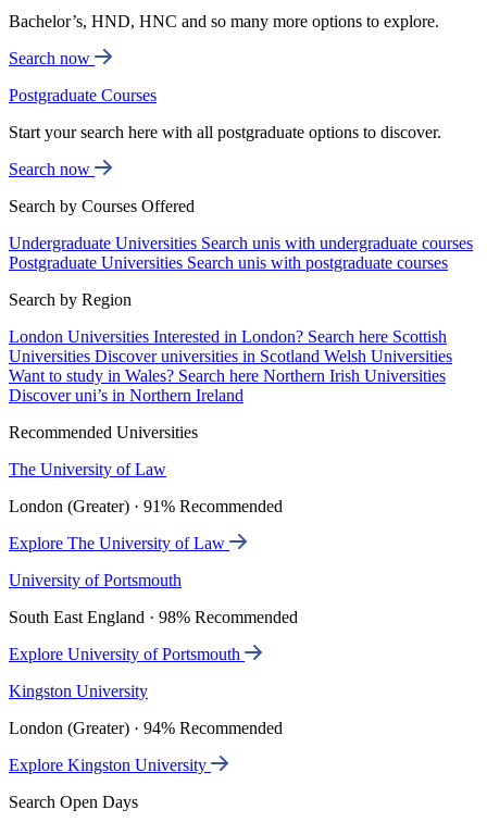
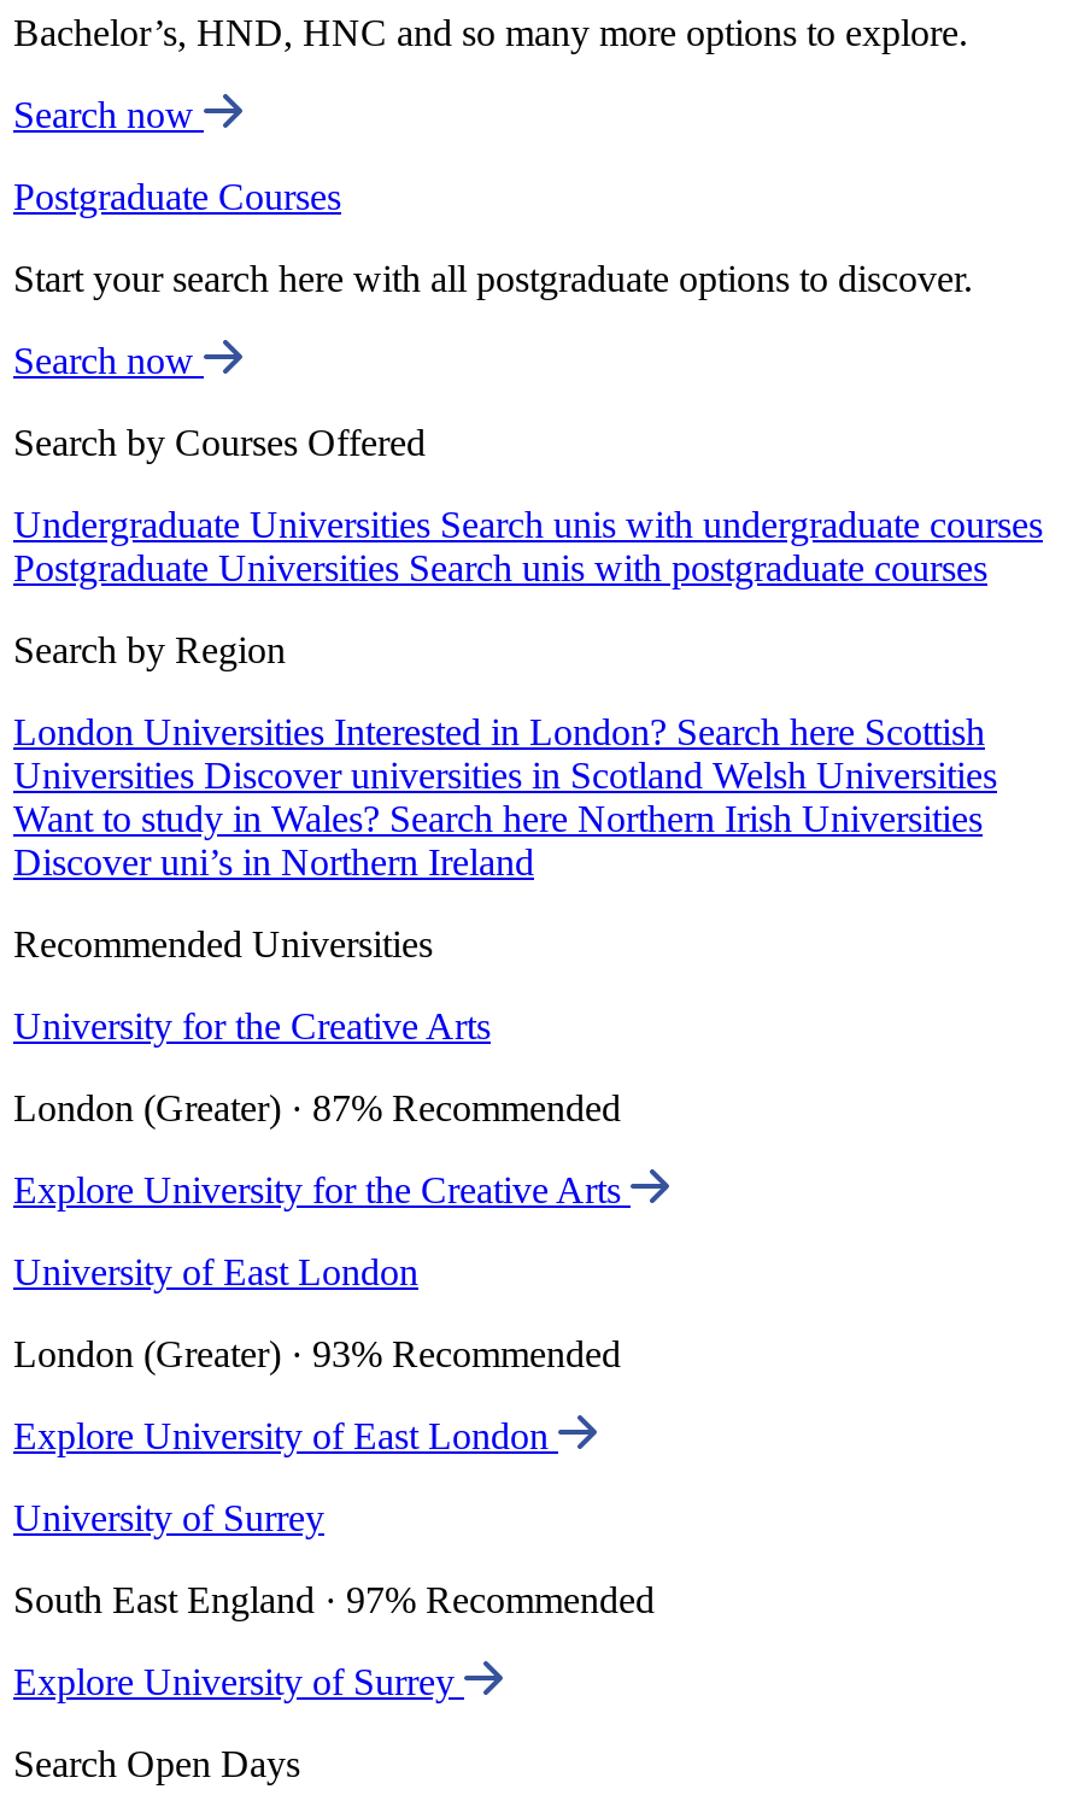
- The University of Law
+ University for the Creative Arts

- London (Greater) · 91% Recommended
+ London (Greater) · 87% Recommended

- Explore The University of Law
+ Explore University for the Creative Arts

- University of Portsmouth
+ University of East London

- South East England · 98% Recommended
+ London (Greater) · 93% Recommended

- Explore University of Portsmouth
+ Explore University of East London

- Kingston University
+ University of Surrey

- London (Greater) · 94% Recommended
+ South East England · 97% Recommended

- Explore Kingston University
+ Explore University of Surrey
